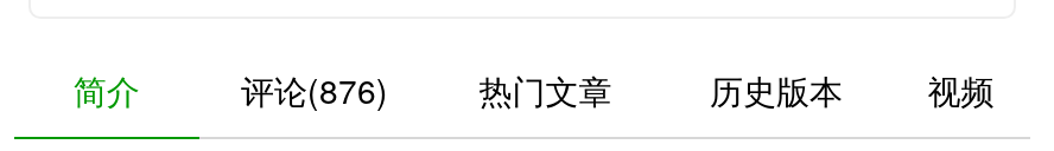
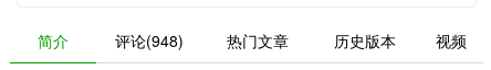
- 评论(876) 热门文章
+ 评论(948) 热门文章
